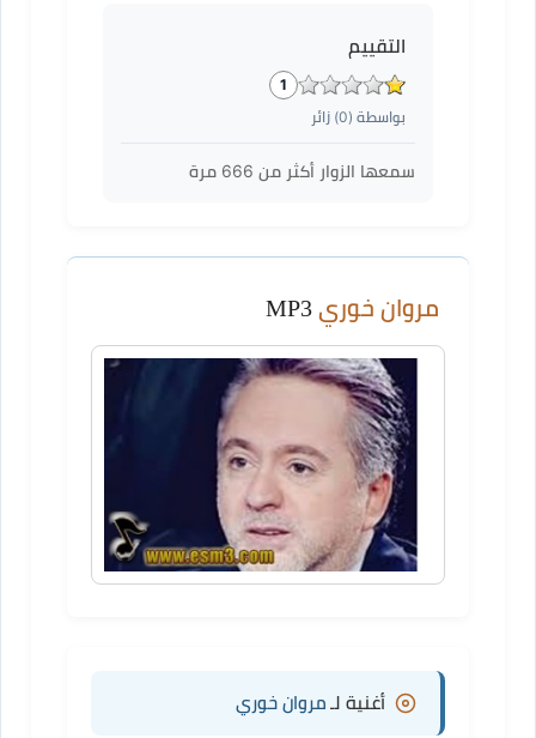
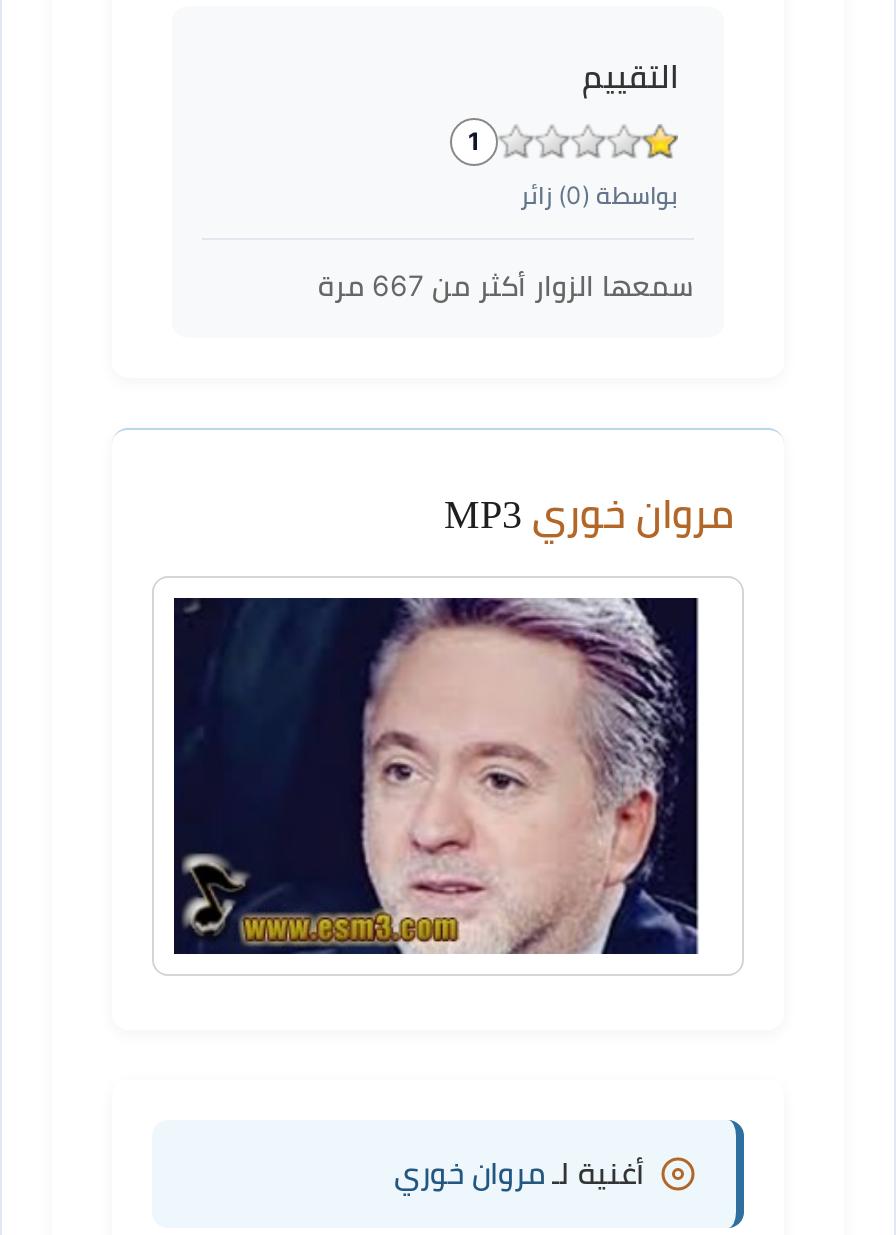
- سمعها الزوار أكثر من 666 مرة
+ سمعها الزوار أكثر من 667 مرة
